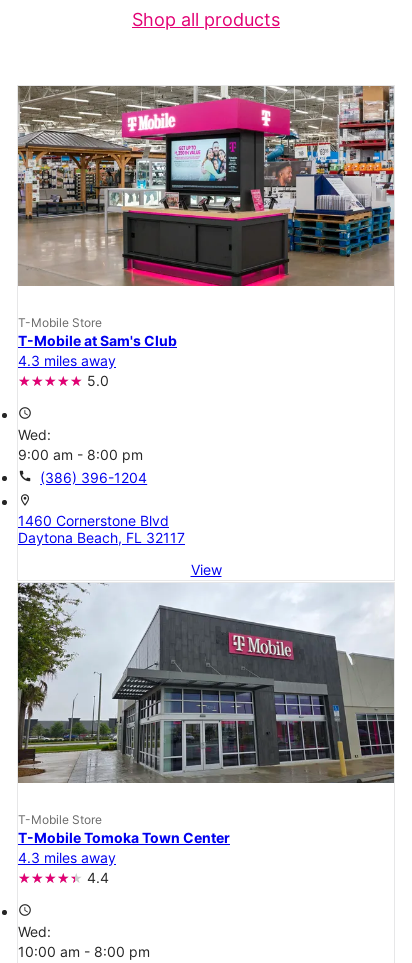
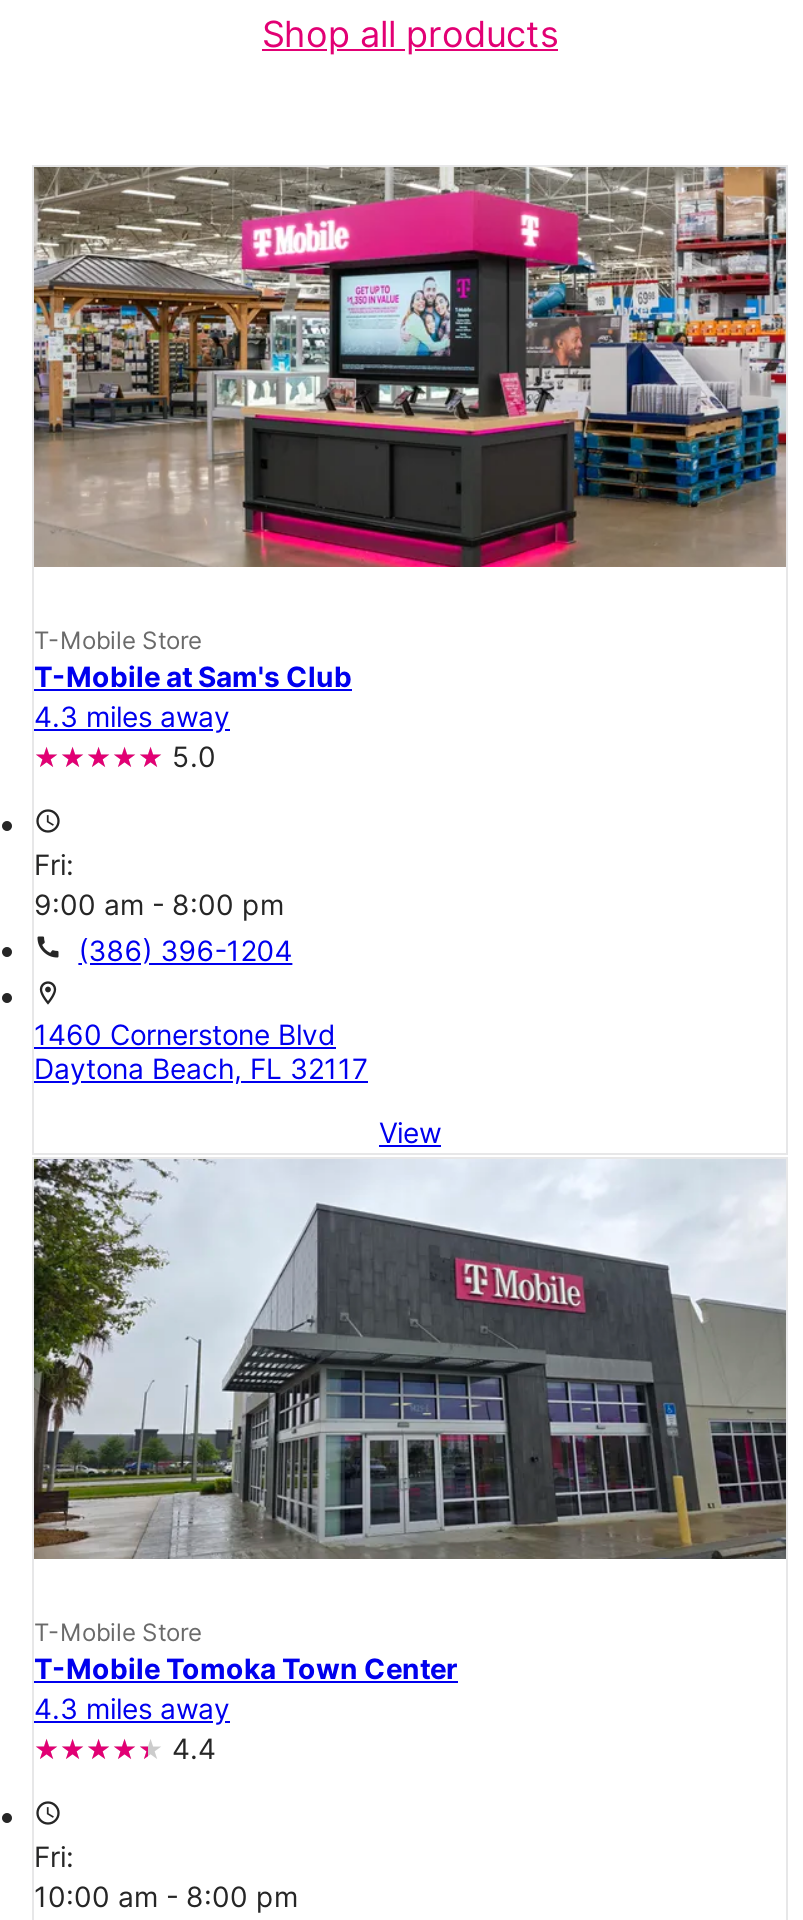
- Wed:
+ Fri:

- Wed:
+ Fri:
